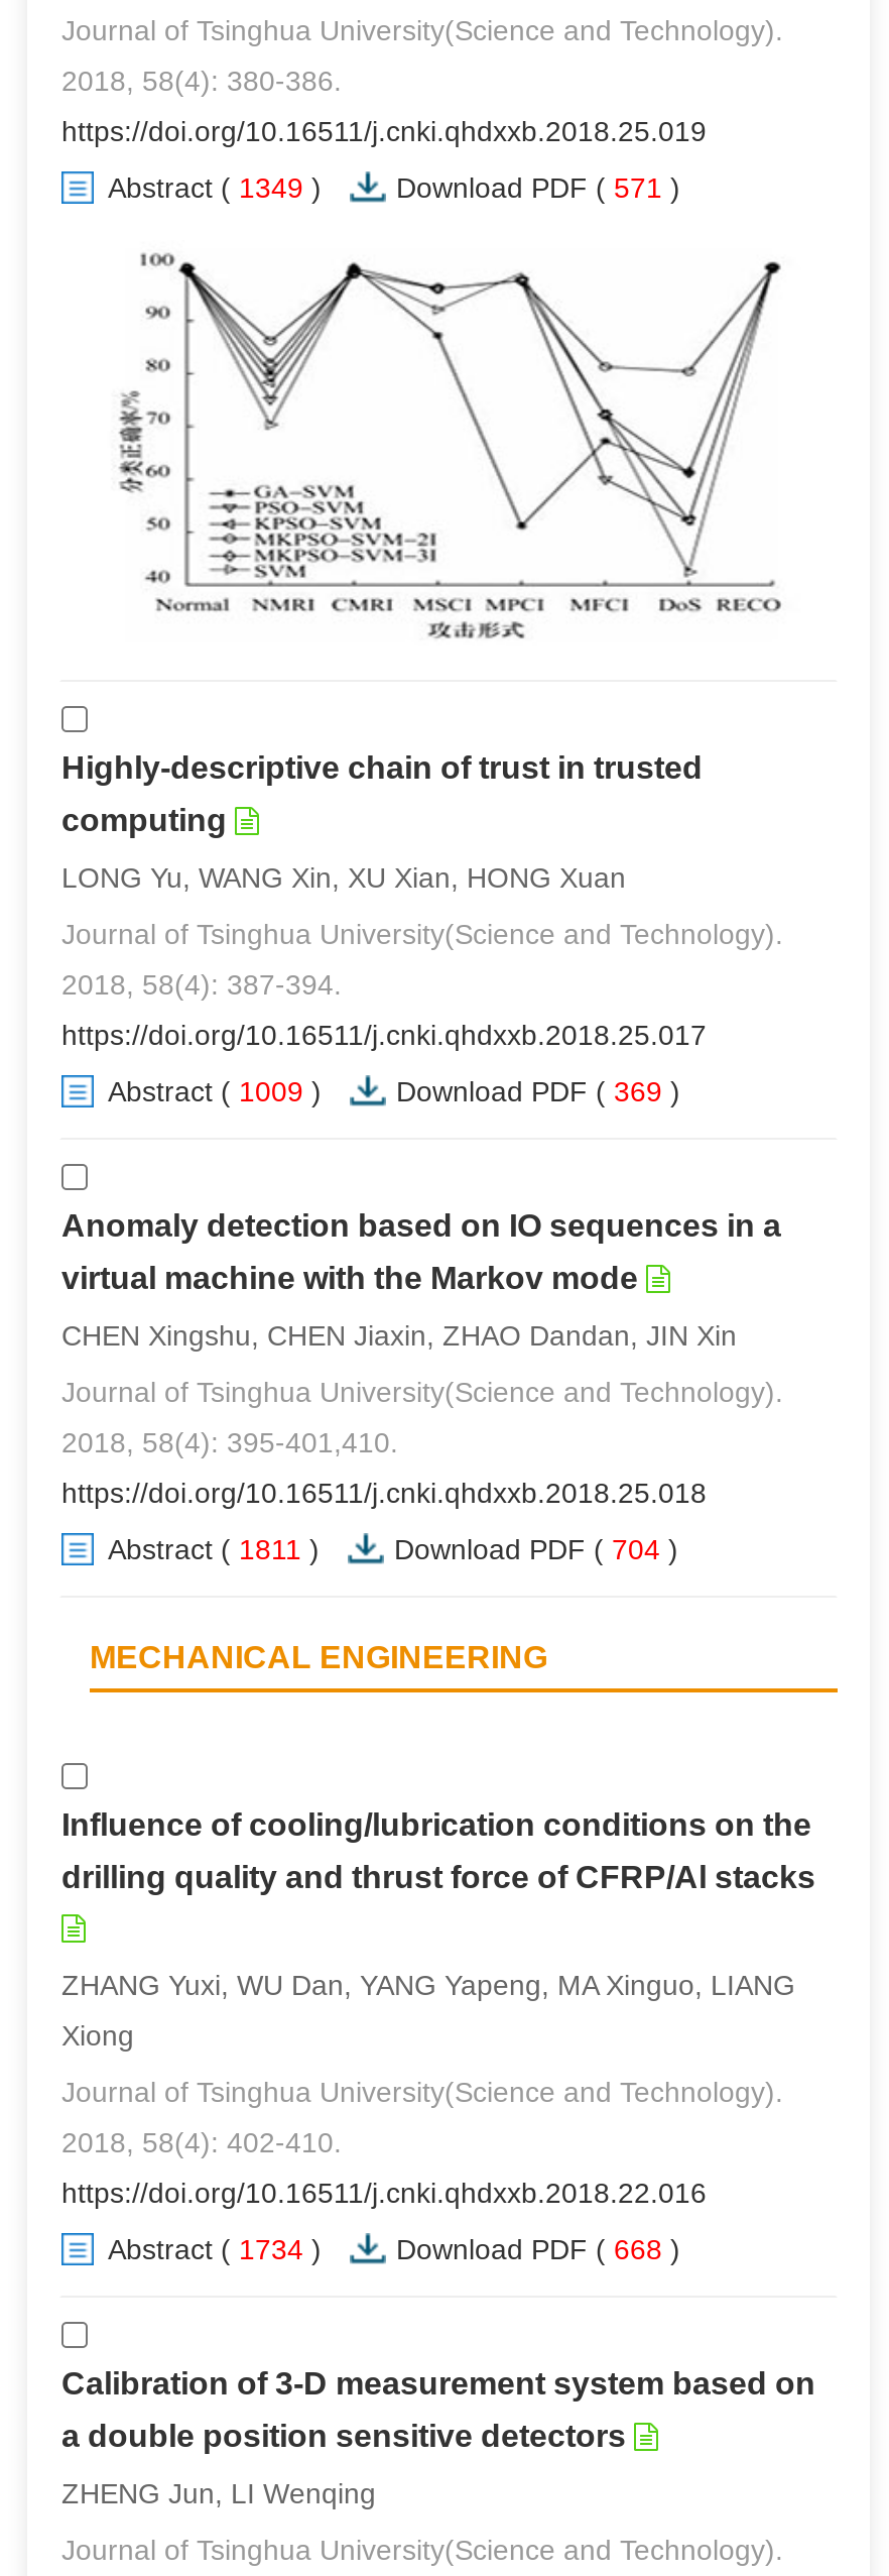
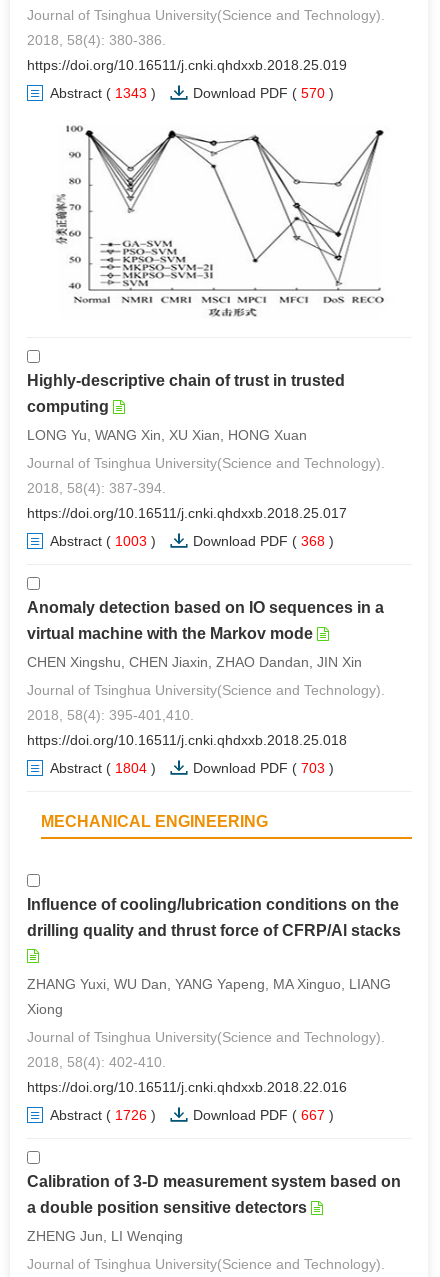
- Abstract ( 1349)
+ Abstract ( 1343)

- Download PDF ( 571)
+ Download PDF ( 570)

- Abstract ( 1009)
+ Abstract ( 1003)

- Download PDF ( 369)
+ Download PDF ( 368)

- Abstract ( 1811)
+ Abstract ( 1804)

- Download PDF ( 704)
+ Download PDF ( 703)

- Abstract ( 1734)
+ Abstract ( 1726)

- Download PDF ( 668)
+ Download PDF ( 667)
